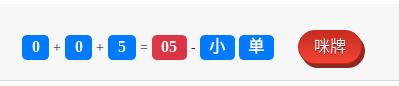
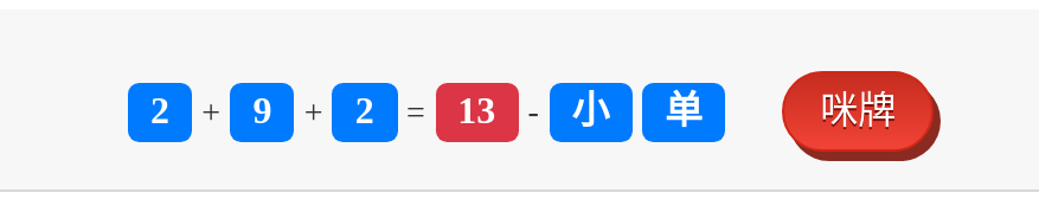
- 0
+ 2

- 0
+ 9

- 5
+ 2

- 05
+ 13
